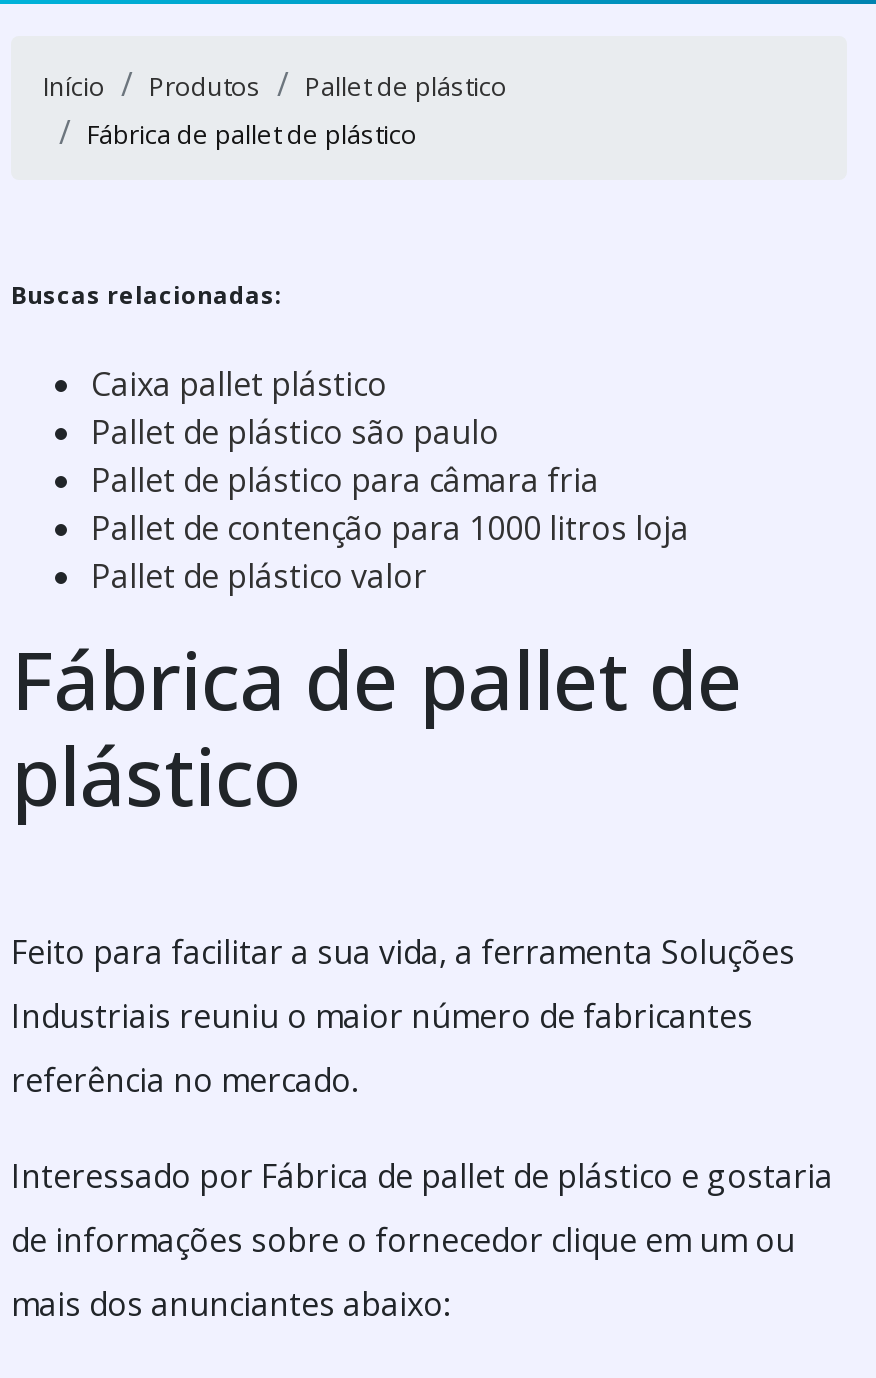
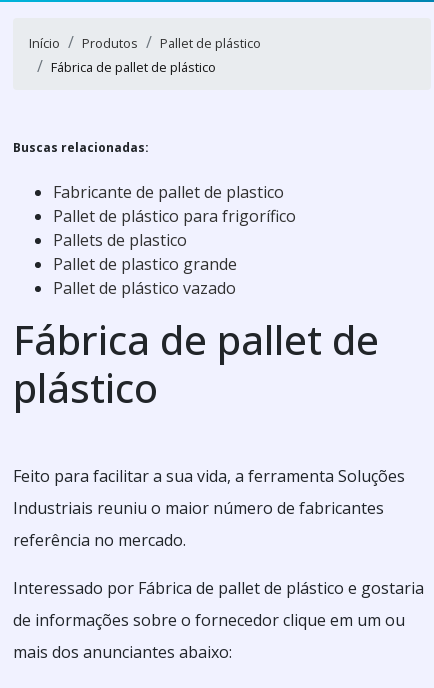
- Caixa pallet plástico
- Pallet de plástico são paulo
- Pallet de plástico para câmara fria
- Pallet de contenção para 1000 litros loja
- Pallet de plástico valor
+ Fabricante de pallet de plastico
+ Pallet de plástico para frigorífico
+ Pallets de plastico
+ Pallet de plastico grande
+ Pallet de plástico vazado
